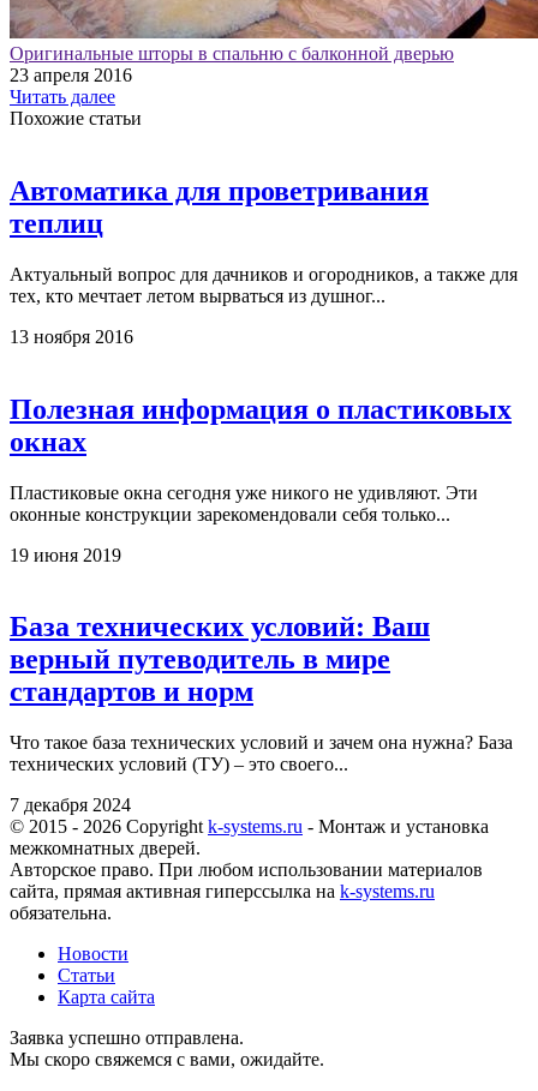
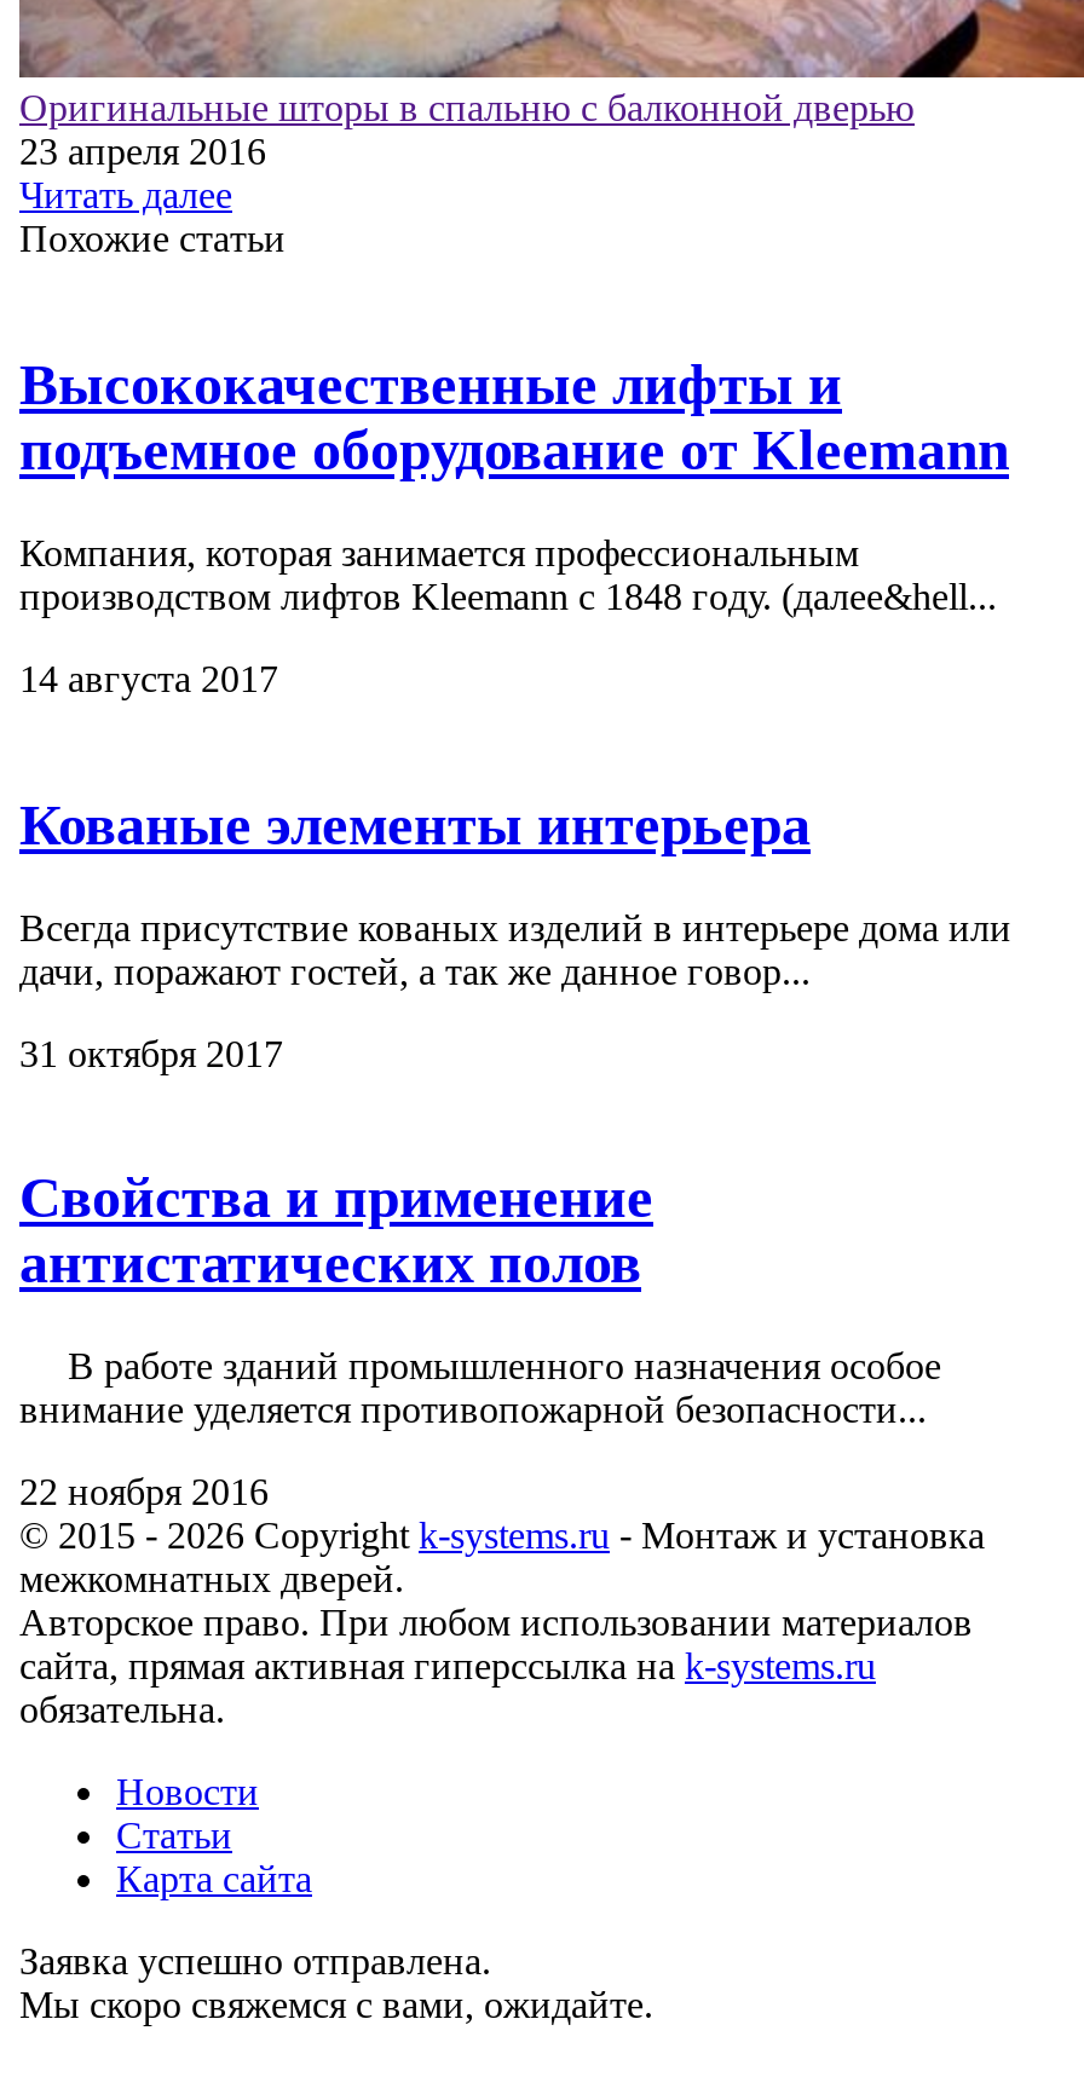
- Автоматика для проветривания
- теплиц
+ Высококачественные лифты и
+ подъемное оборудование от Kleemann

- Актуальный вопрос для дачников и огородников, а также для
- тех, кто мечтает летом вырваться из душног...
+ Компания, которая занимается профессиональным
+ производством лифтов Kleemann с 1848 году. (далее&hell...

- 13 ноября 2016
+ 14 августа 2017

- Полезная информация о пластиковых
- окнах
+ Кованые элементы интерьера

- Пластиковые окна сегодня уже никого не удивляют. Эти
- оконные конструкции зарекомендовали себя только...
+ Всегда присутствие кованых изделий в интерьере дома или
+ дачи, поражают гостей, а так же данное говор...

- 19 июня 2019
+ 31 октября 2017

- База технических условий: Ваш
- верный путеводитель в мире
- стандартов и норм
+ Свойства и применение
+ антистатических полов

- Что такое база технических условий и зачем она нужна? База
- технических условий (ТУ) – это своего...
+ В работе зданий промышленного назначения особое
+ внимание уделяется противопожарной безопасности...

- 7 декабря 2024
+ 22 ноября 2016
